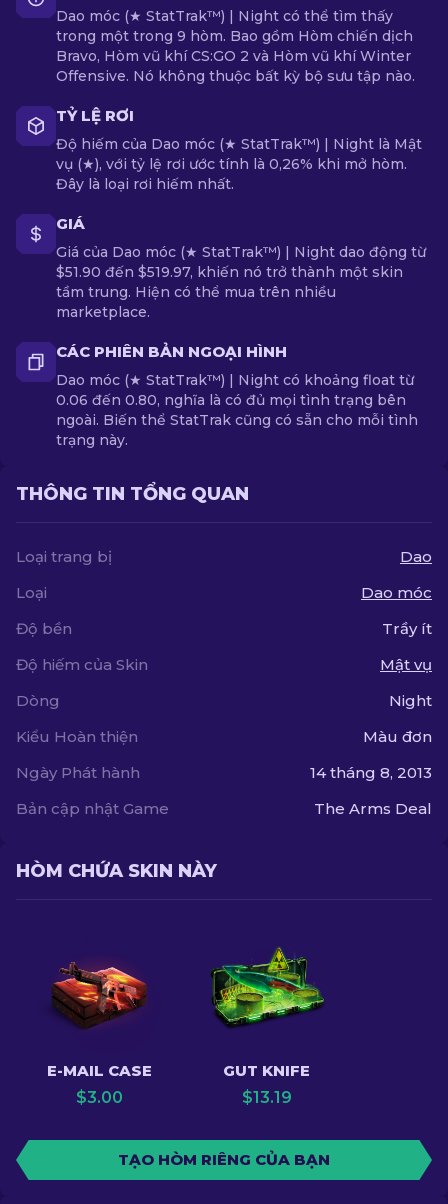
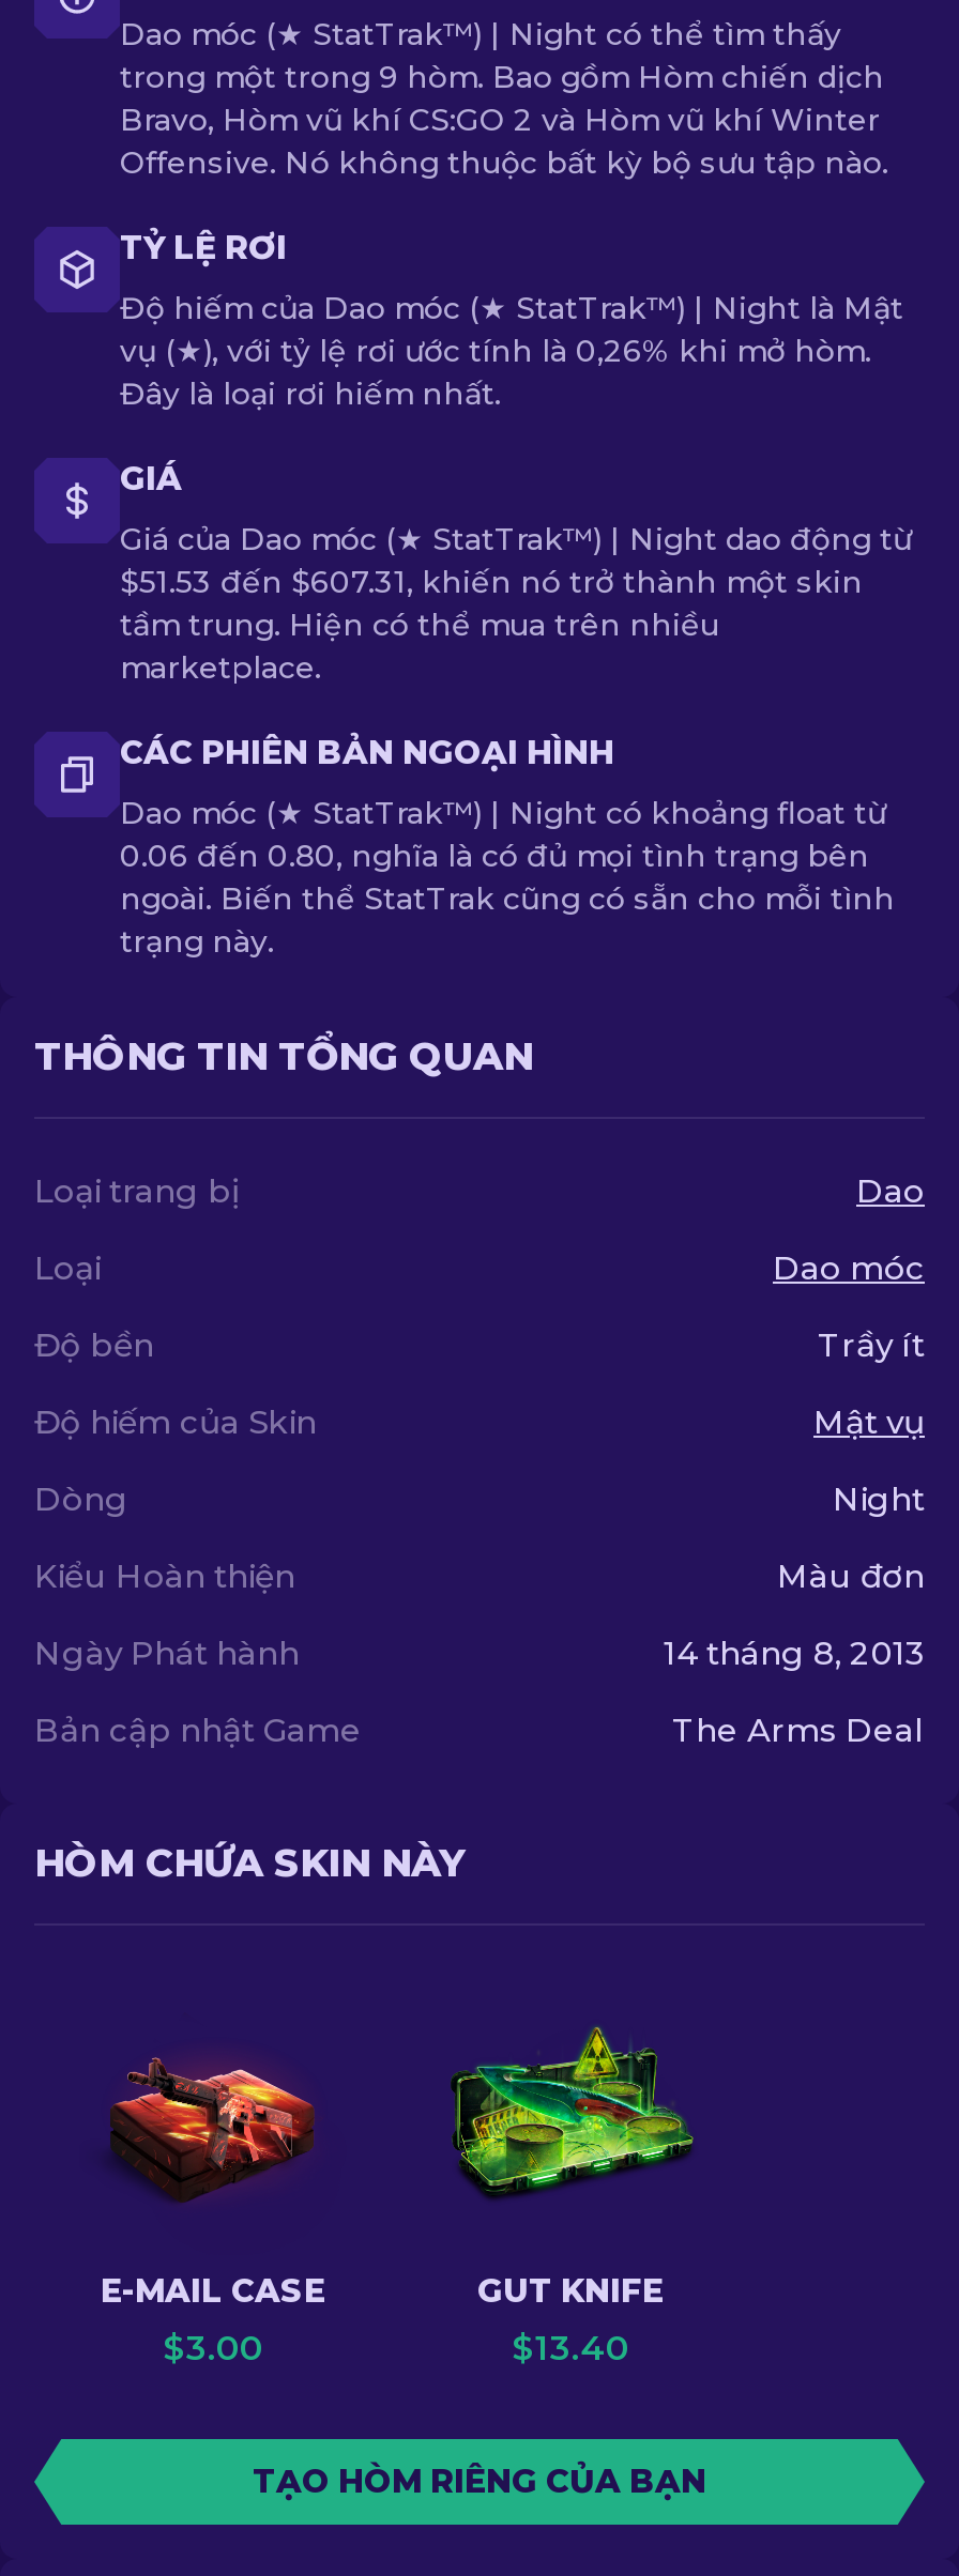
- $51.90 đến $519.97, khiến nó trở thành một skin
+ $51.53 đến $607.31, khiến nó trở thành một skin

- $13.19
+ $13.40
